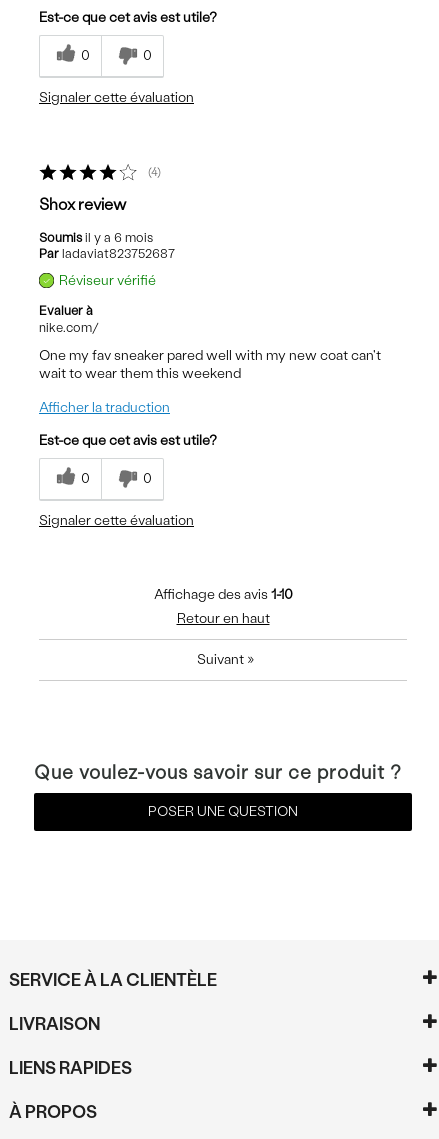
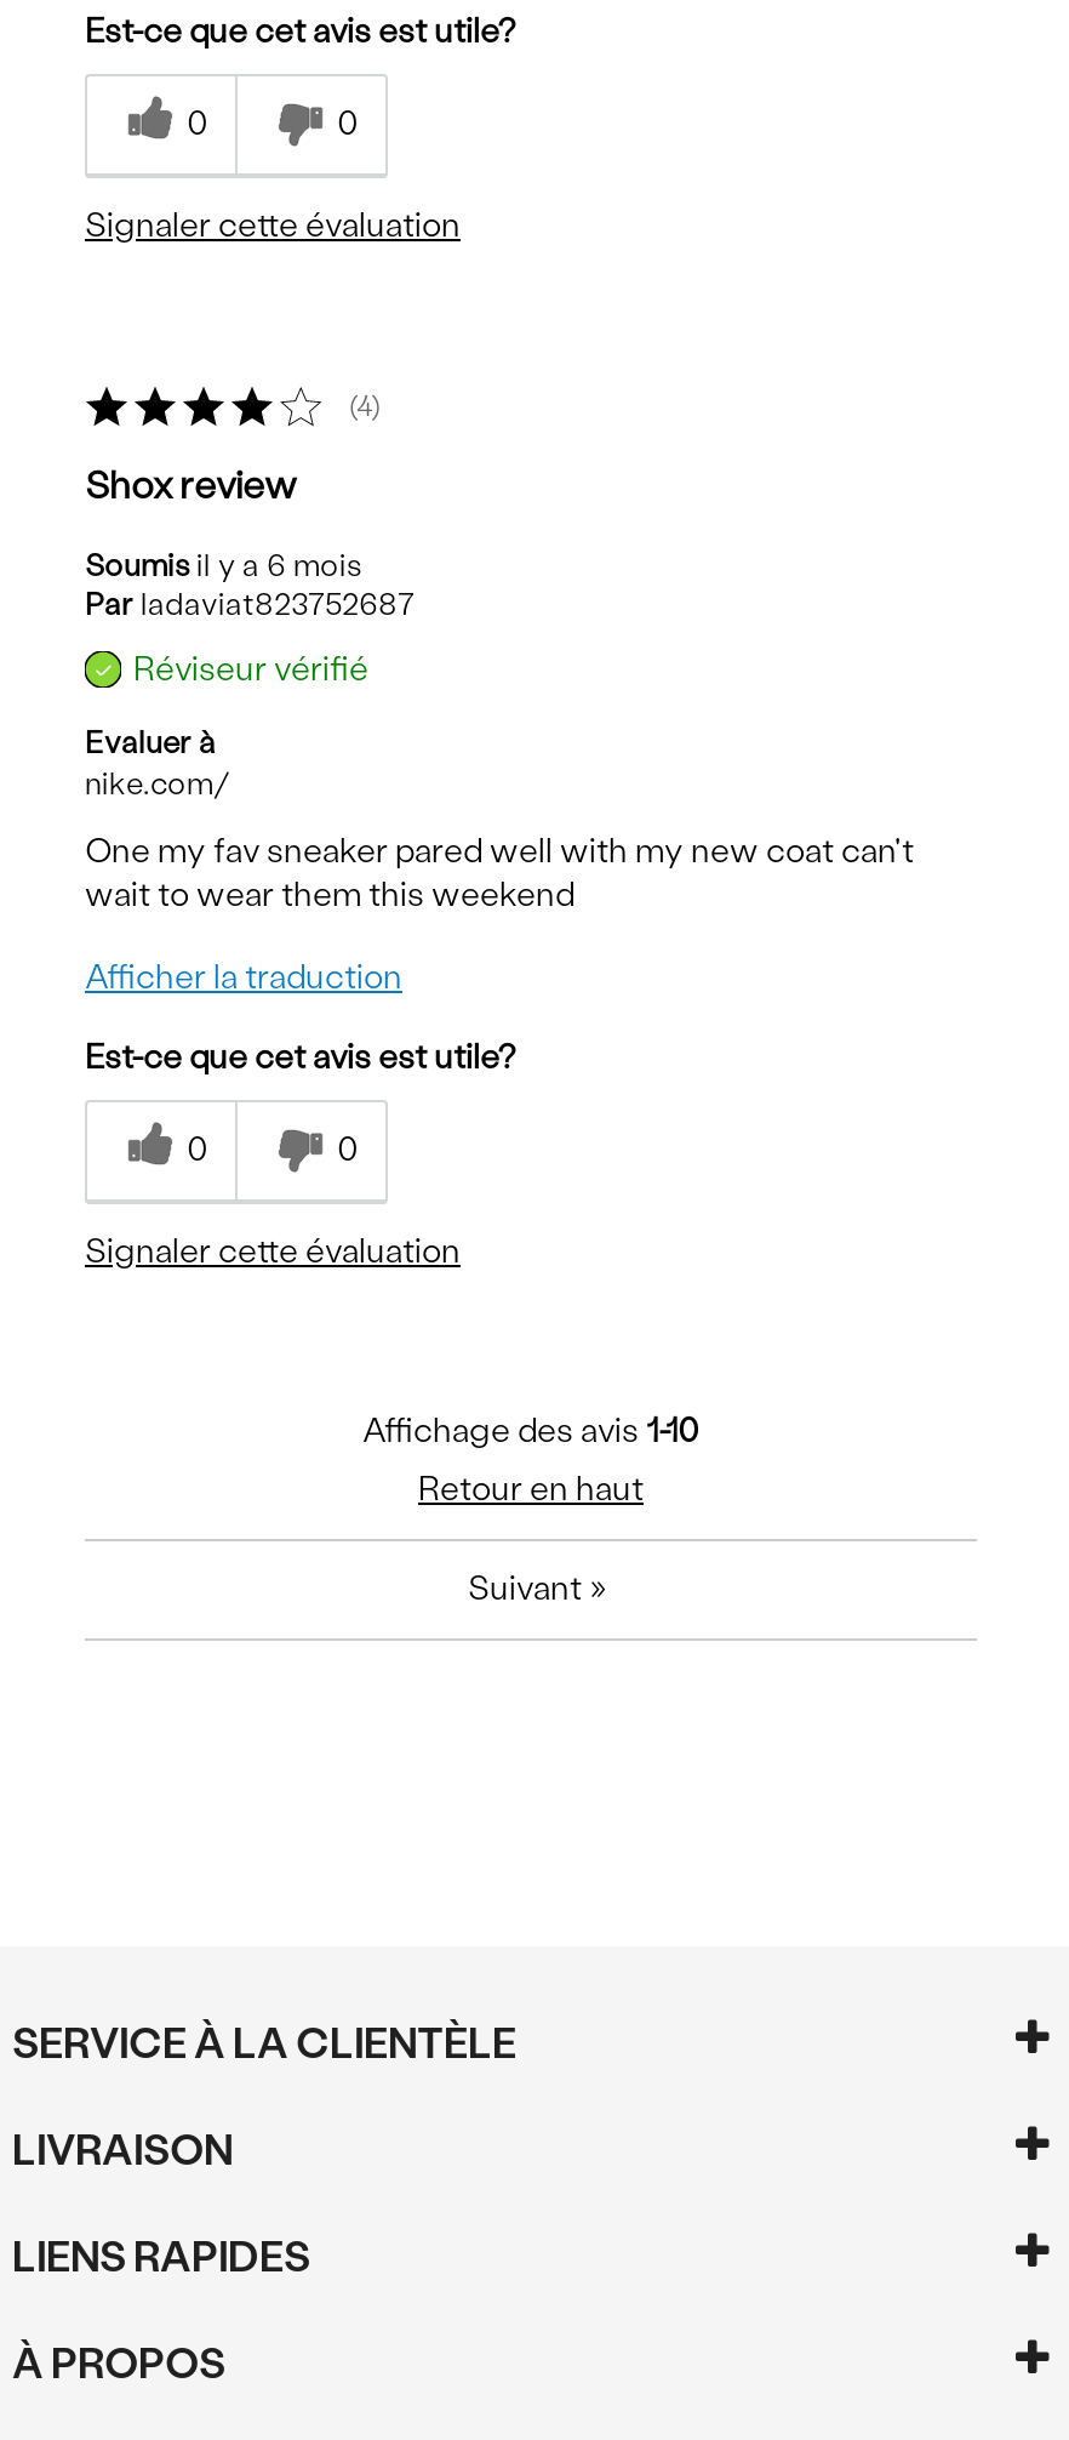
- Que voulez-vous savoir sur ce produit ?
- POSER UNE QUESTION
